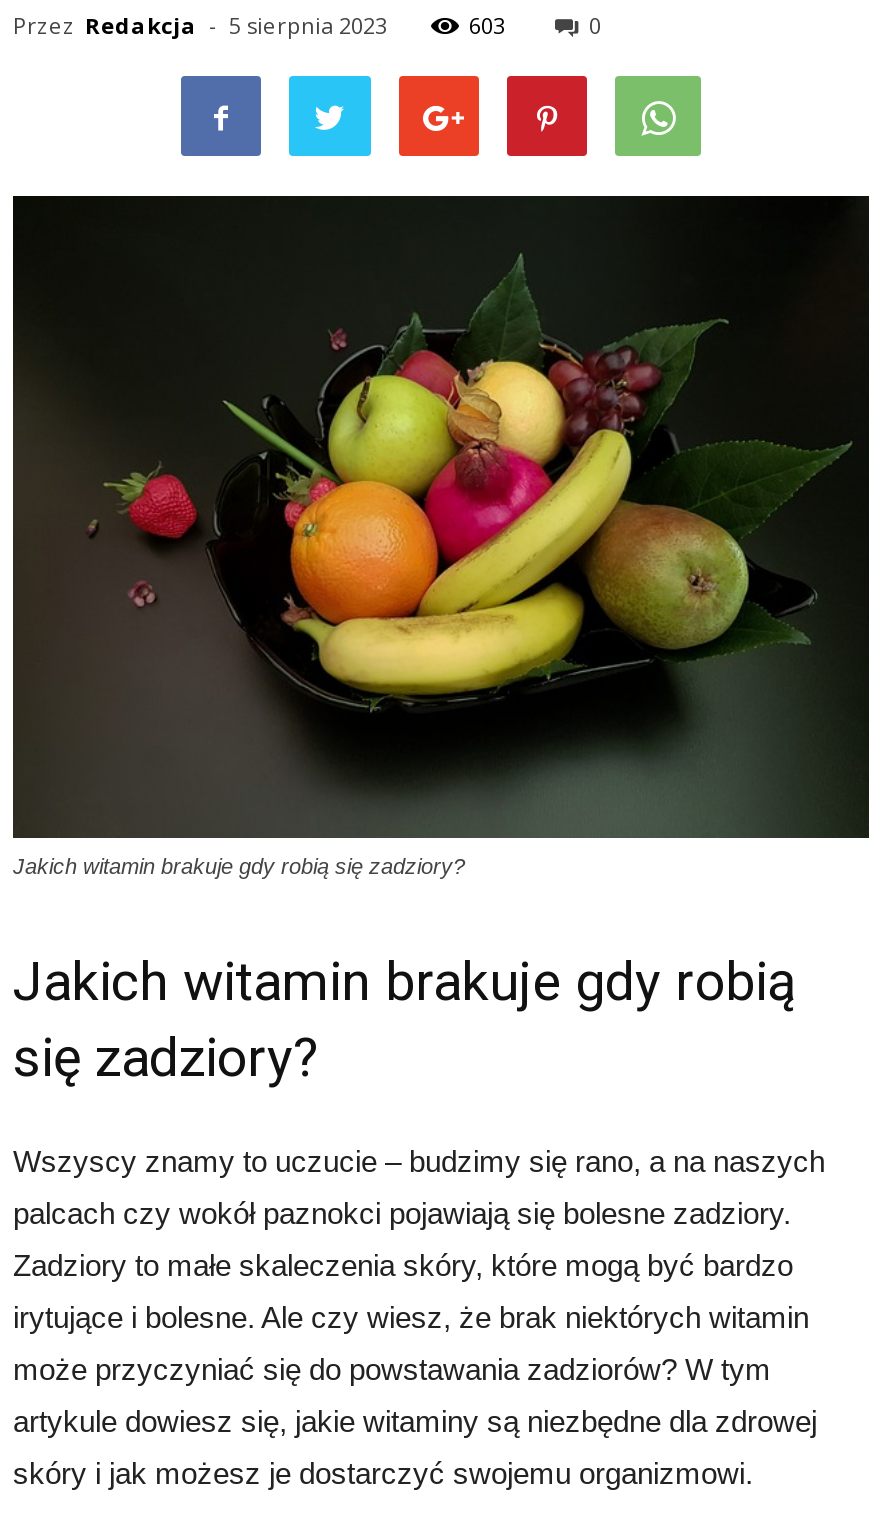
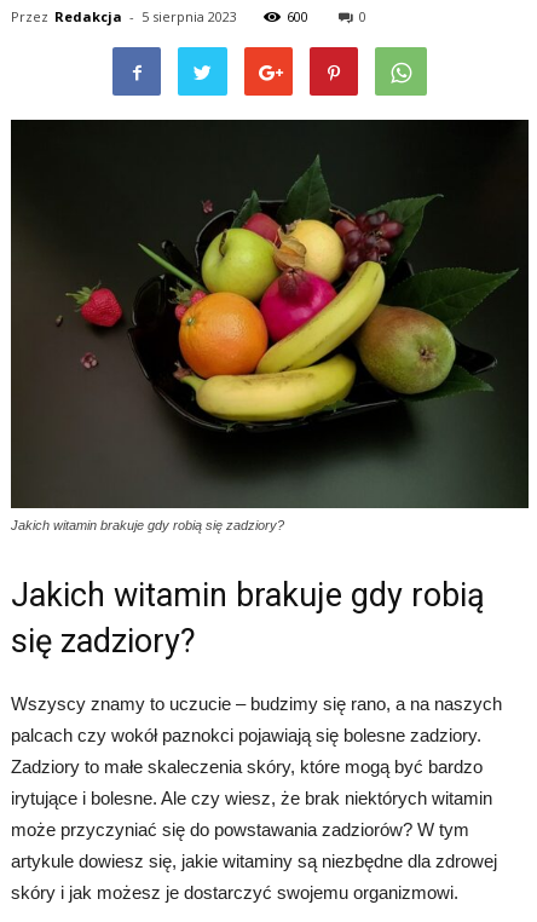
- 603
+ 600
